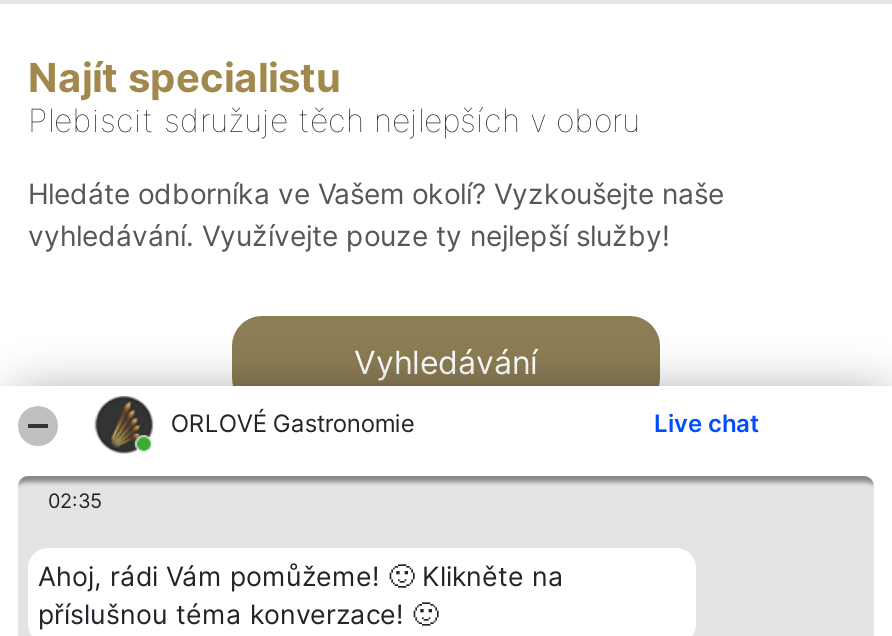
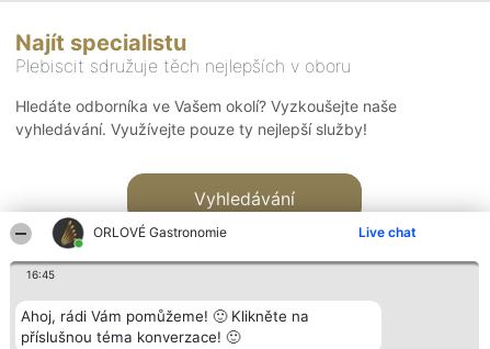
- 02:35
+ 16:45
